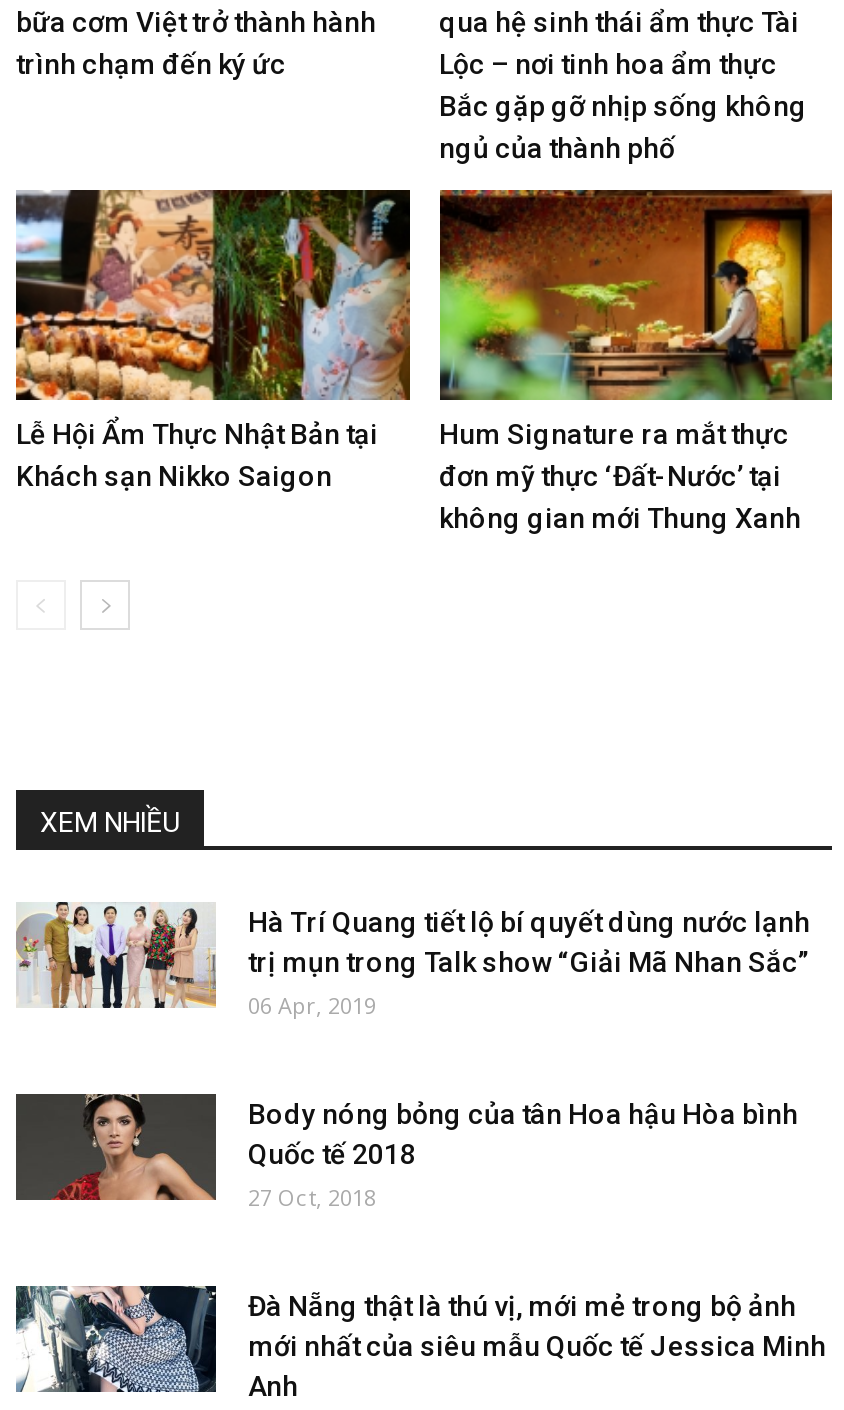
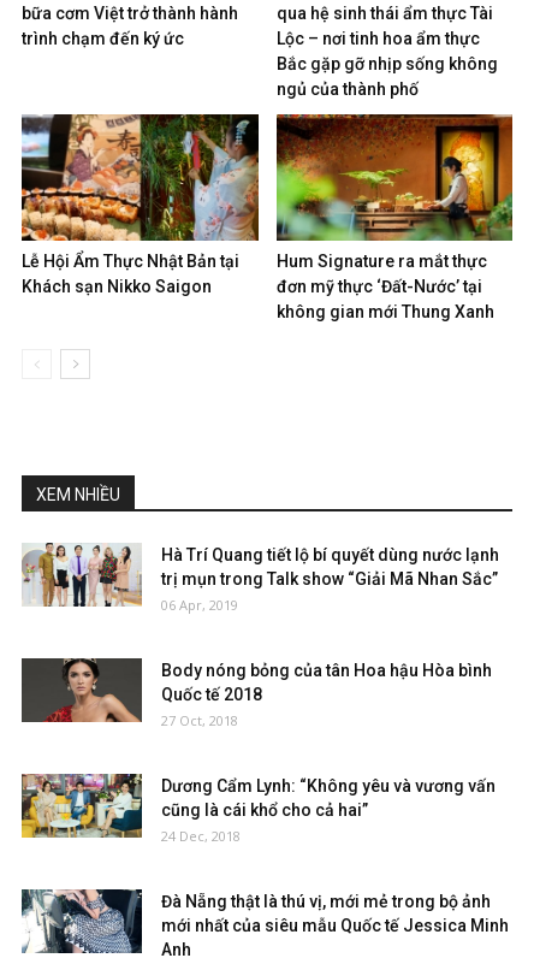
+ [image]
+ Dương Cẩm Lynh: “Không yêu và vương vấn
+ cũng là cái khổ cho cả hai”
+ 24 Dec, 2018
